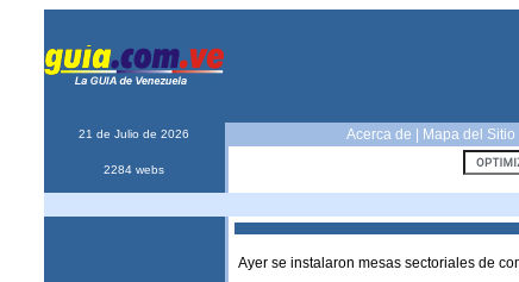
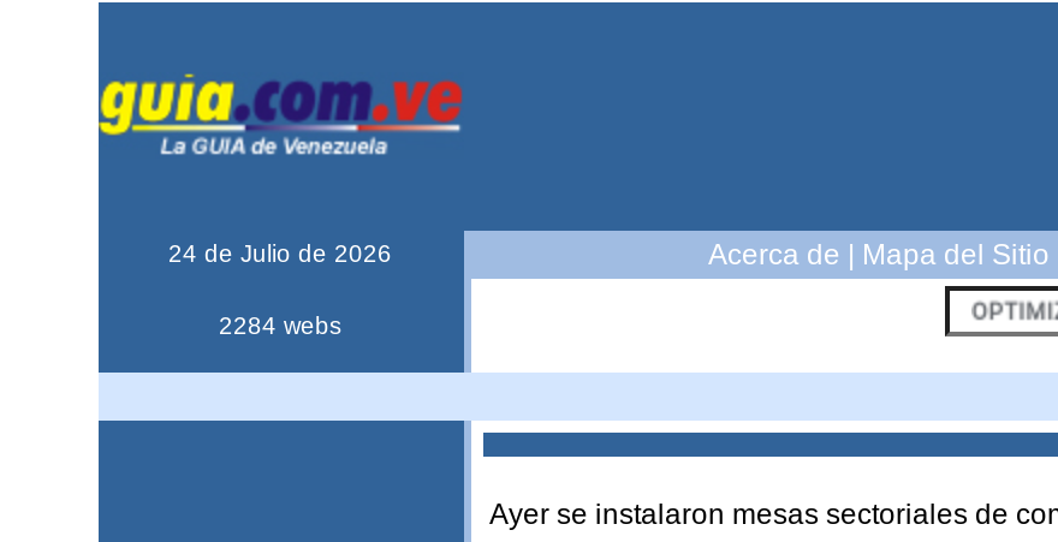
- 21 de Julio de 2026
+ 24 de Julio de 2026
